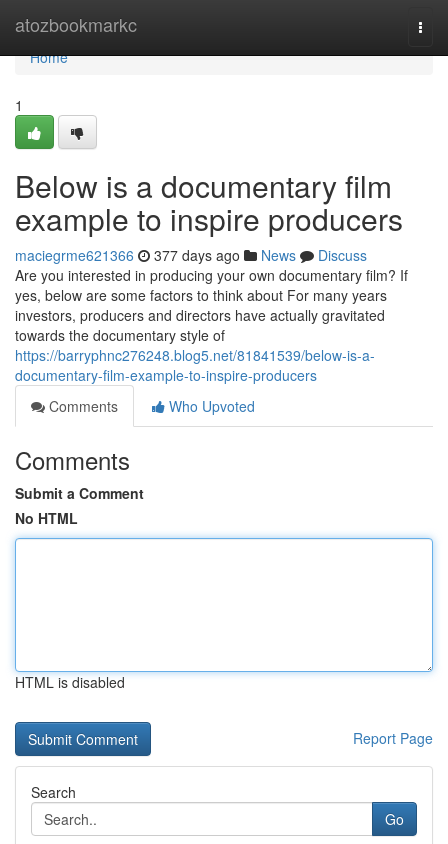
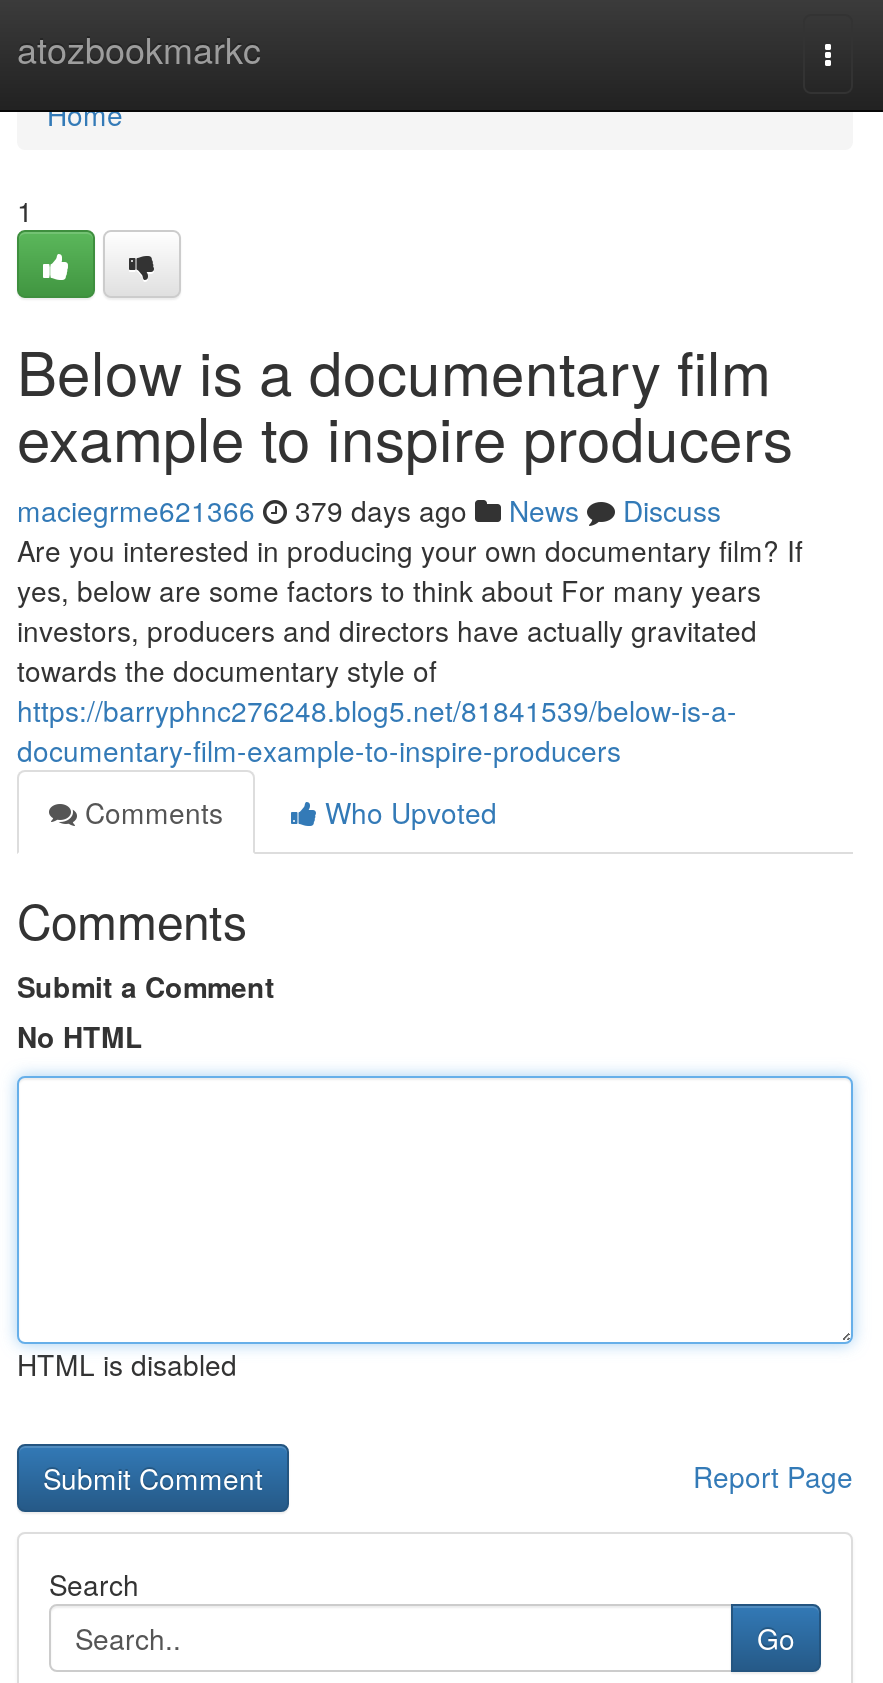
- maciegrme621366 377 days ago News Discuss
+ maciegrme621366 379 days ago News Discuss
